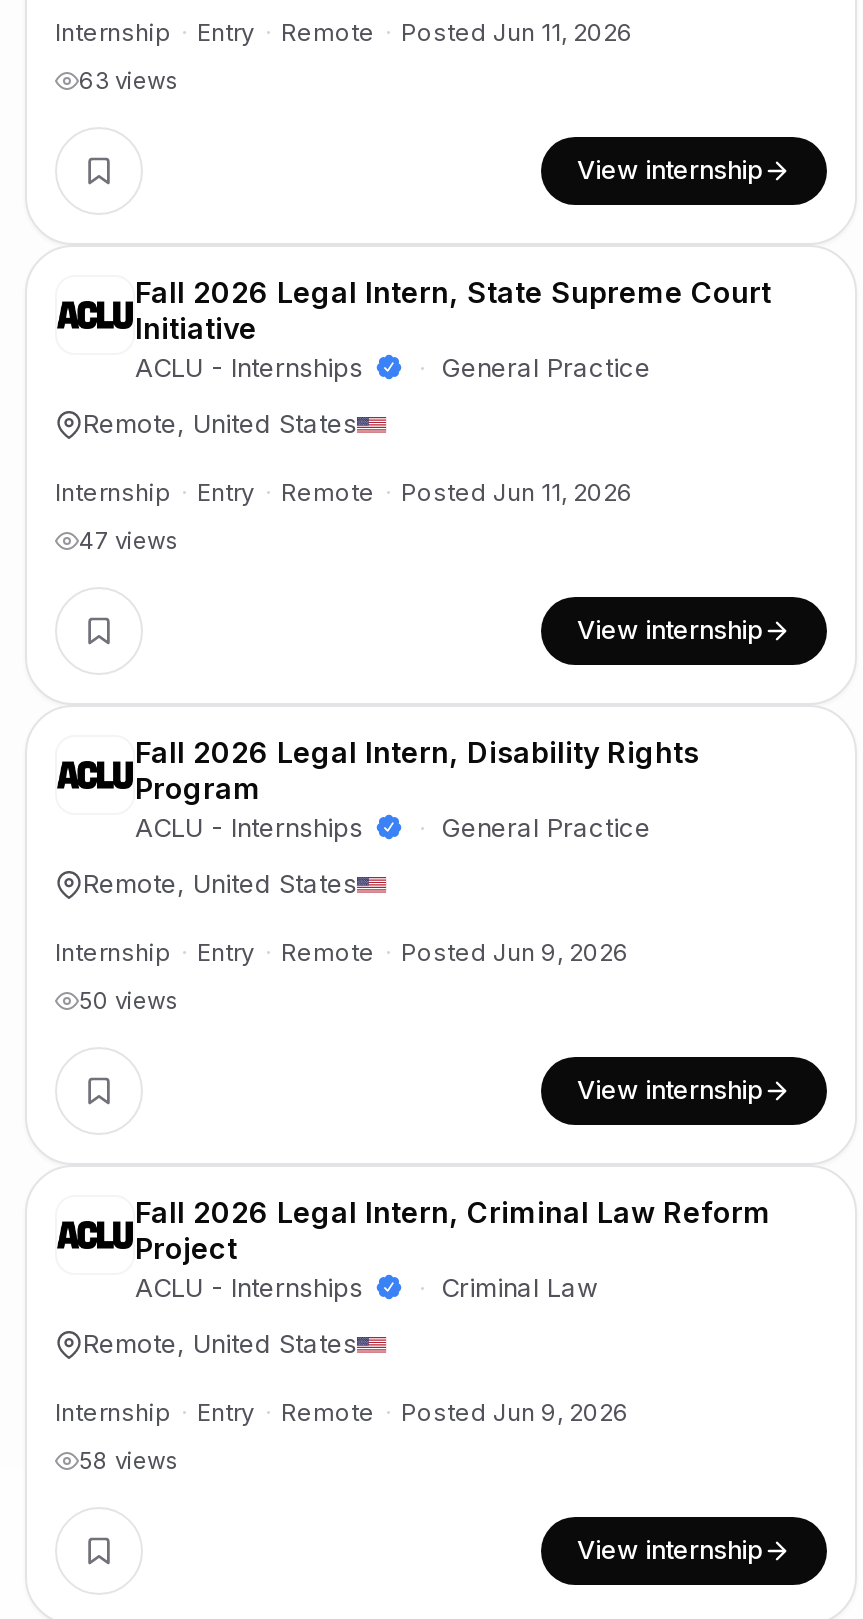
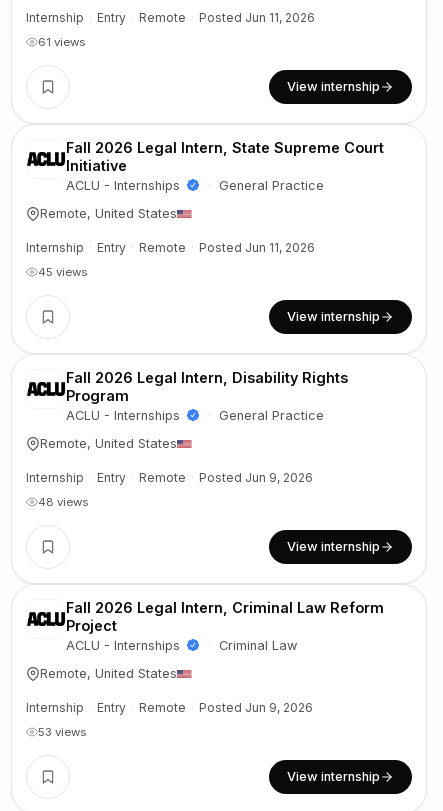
- 63 views
+ 61 views

- 47 views
+ 45 views

- 50 views
+ 48 views

- 58 views
+ 53 views
